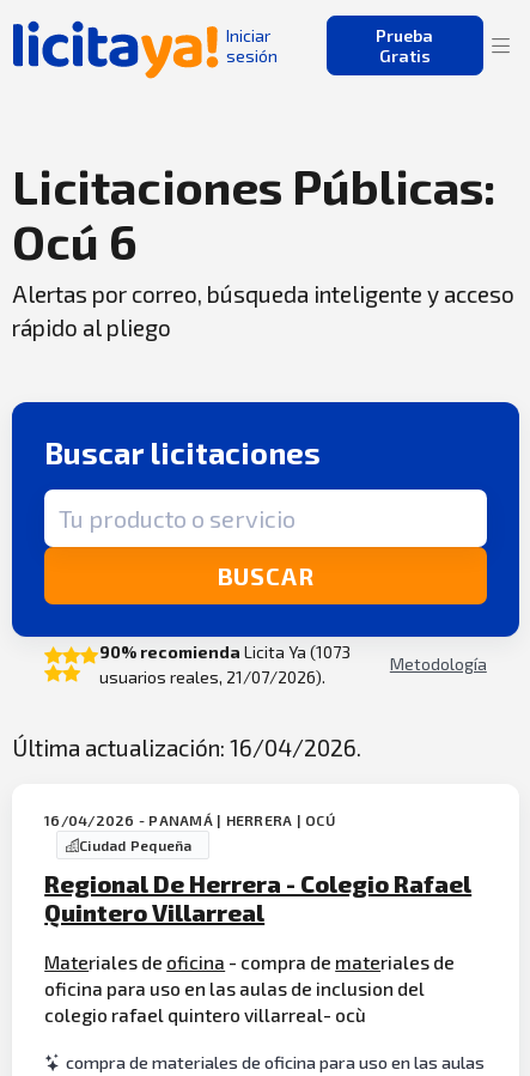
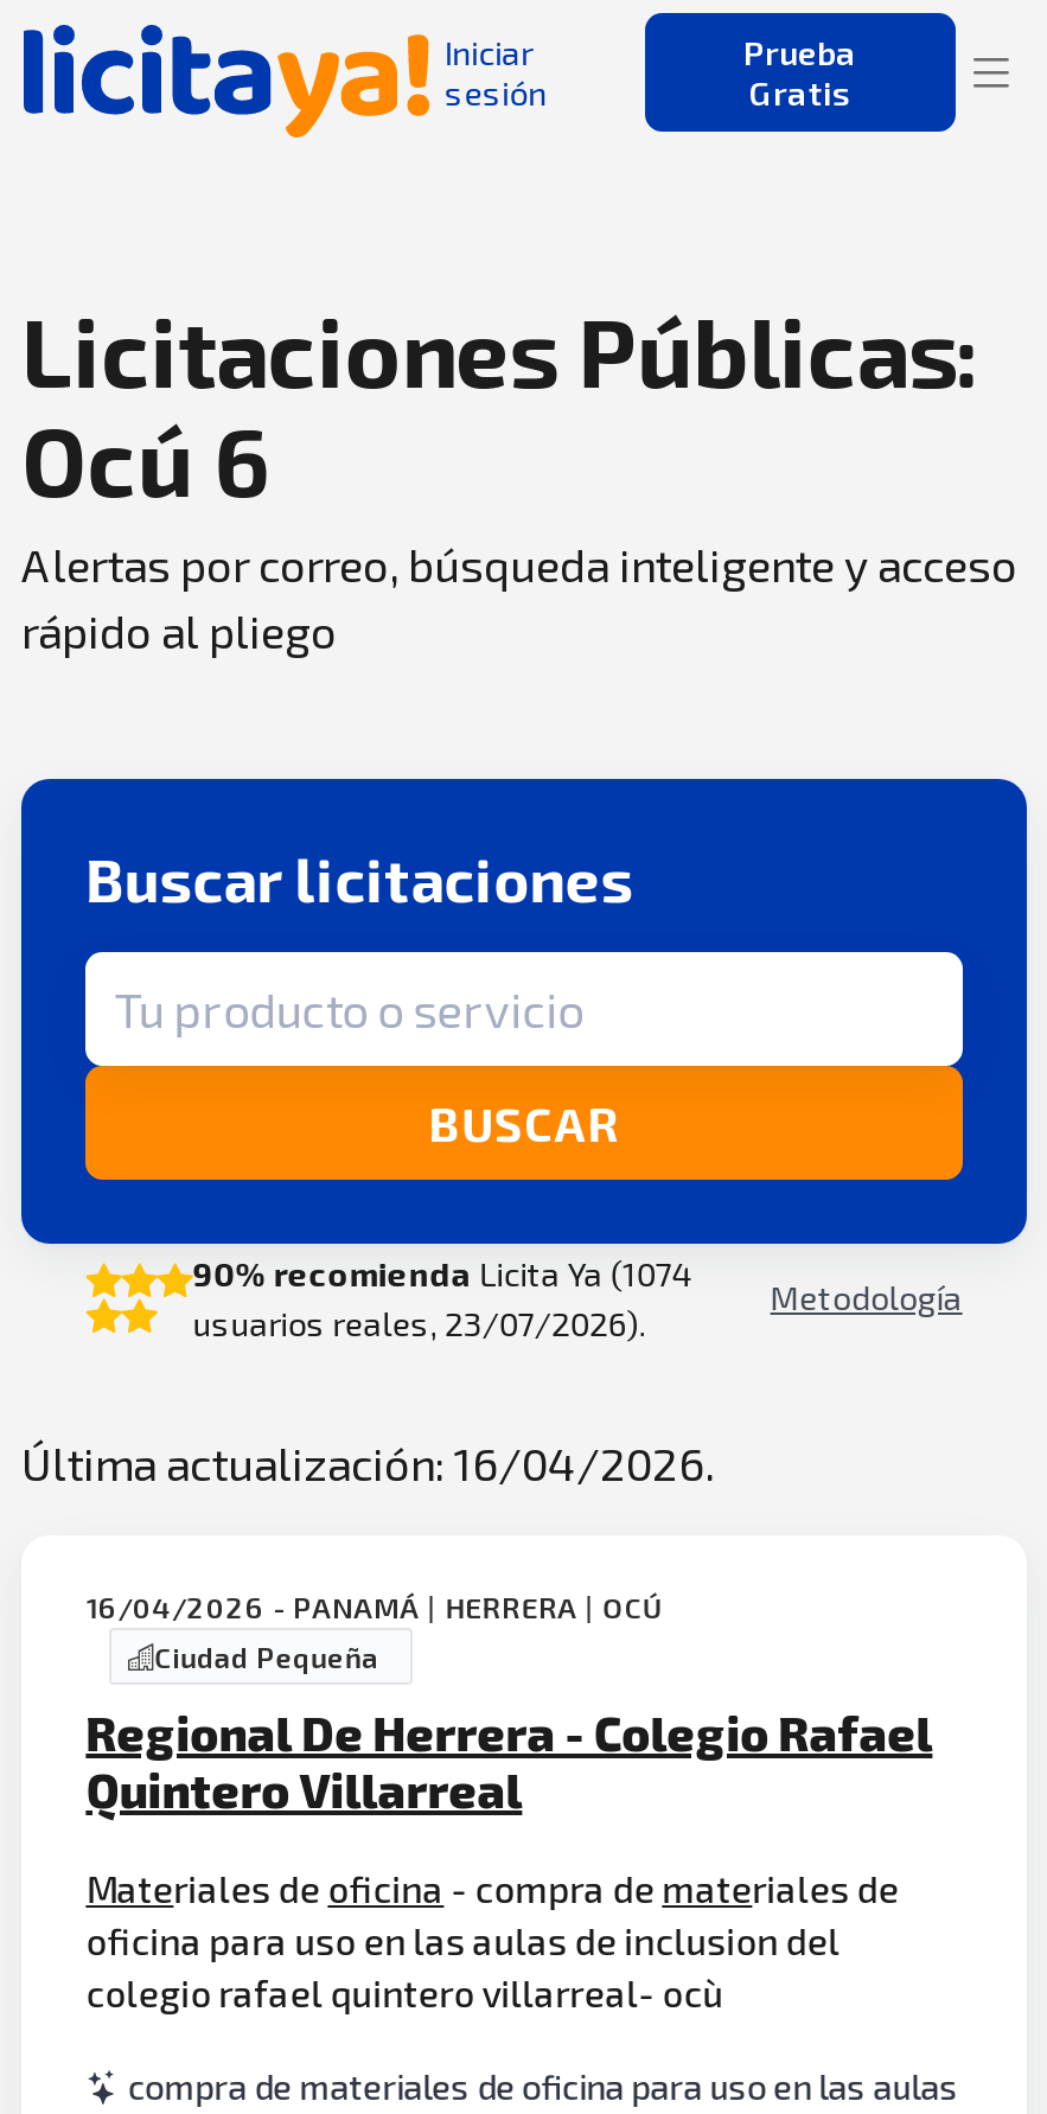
- 90% recomienda Licita Ya (1073
+ 90% recomienda Licita Ya (1074

- usuarios reales, 21/07/2026).
+ usuarios reales, 23/07/2026).
